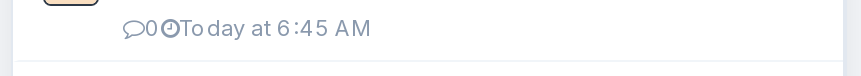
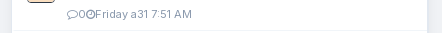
- 0 Today at 6:45 AM
+ 0 Friday a31 7:51 AM
